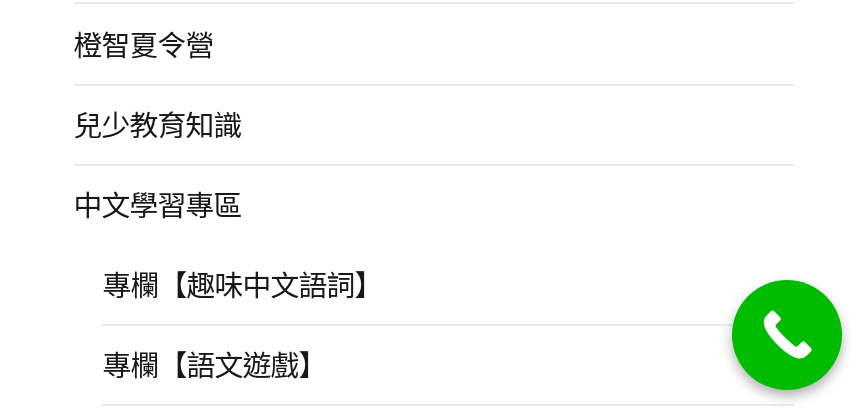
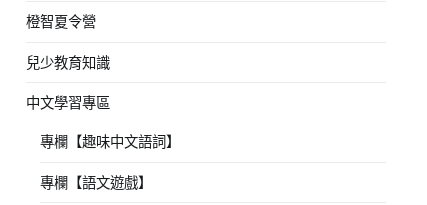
- [image]
